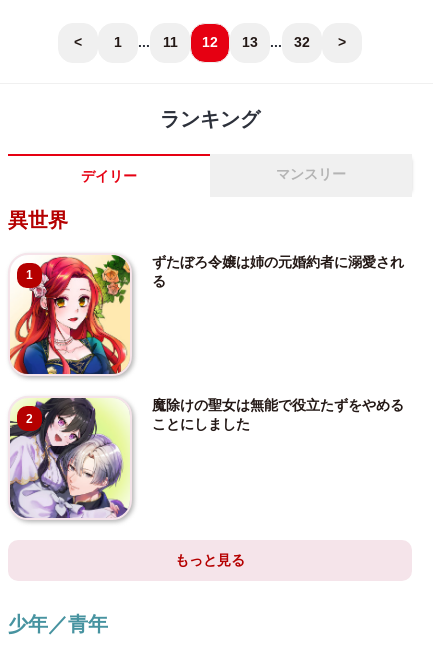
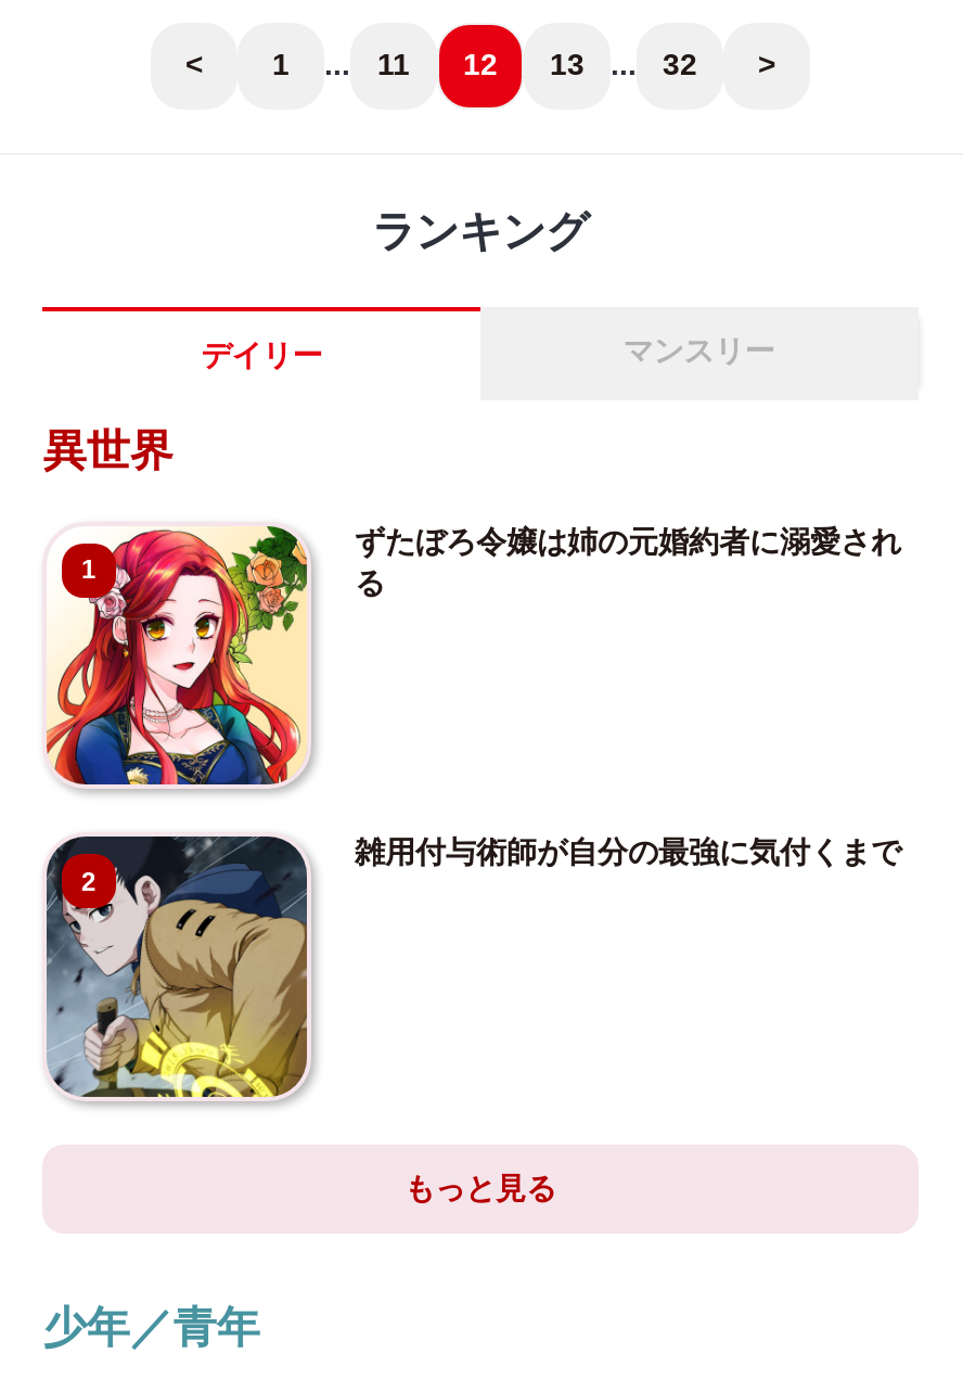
- [image]
- 魔除けの聖女は無能で役立たずをやめる
- ことにしました
+ [image]
+ 雑用付与術師が自分の最強に気付くまで
